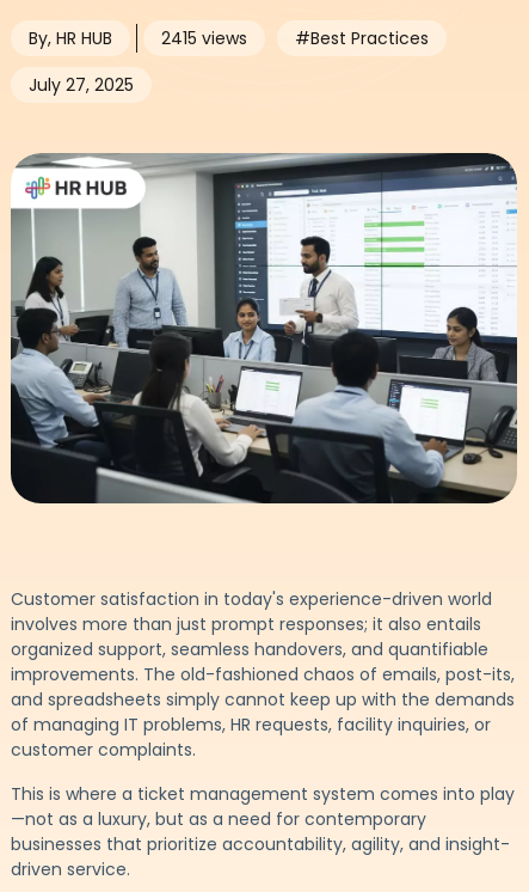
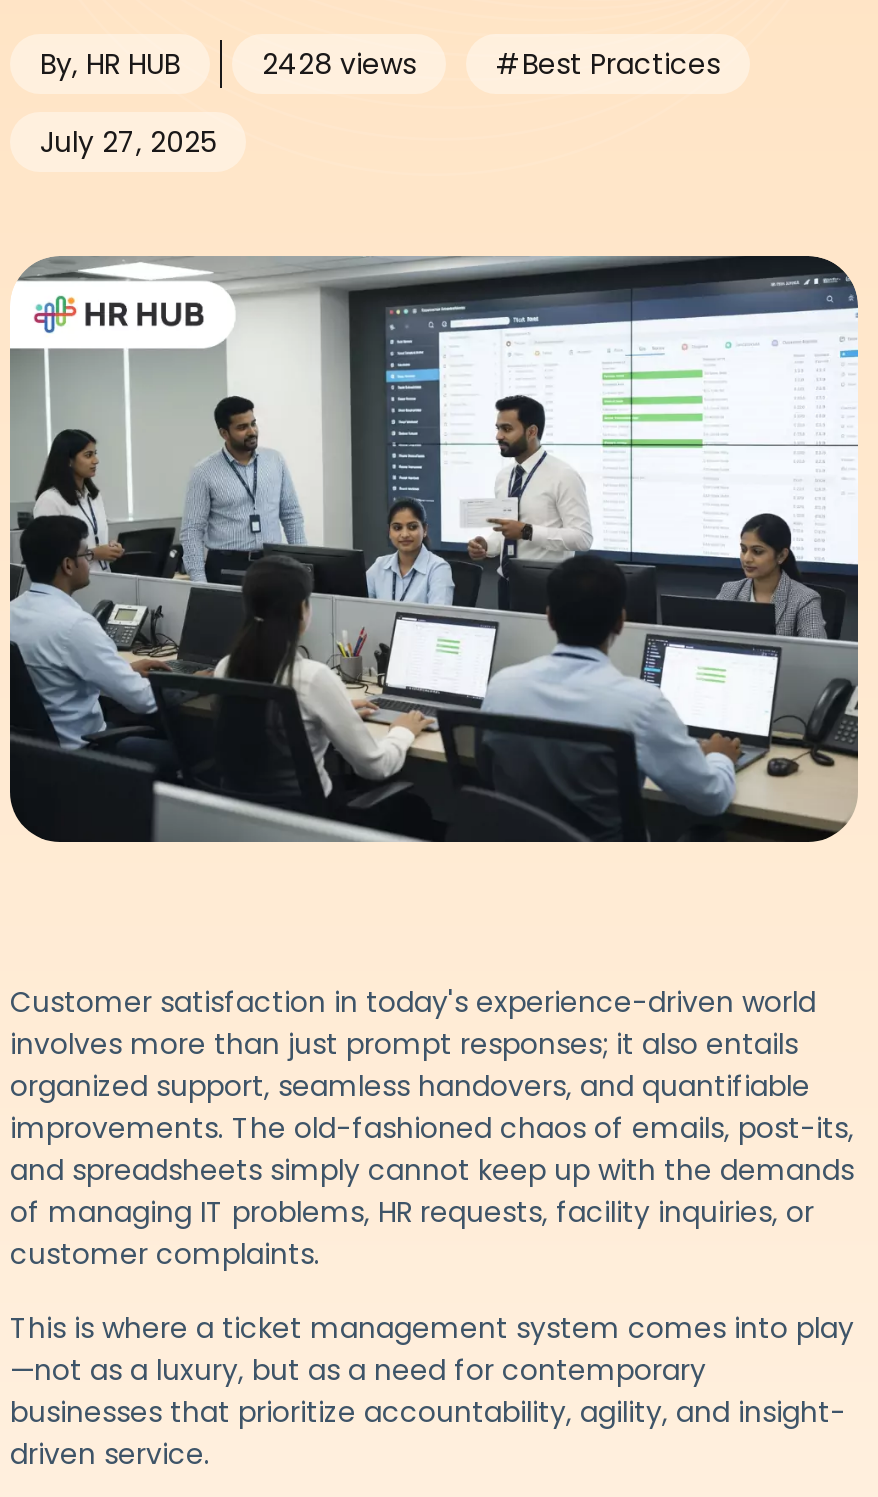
- 2415 views #Best Practices
+ 2428 views #Best Practices
